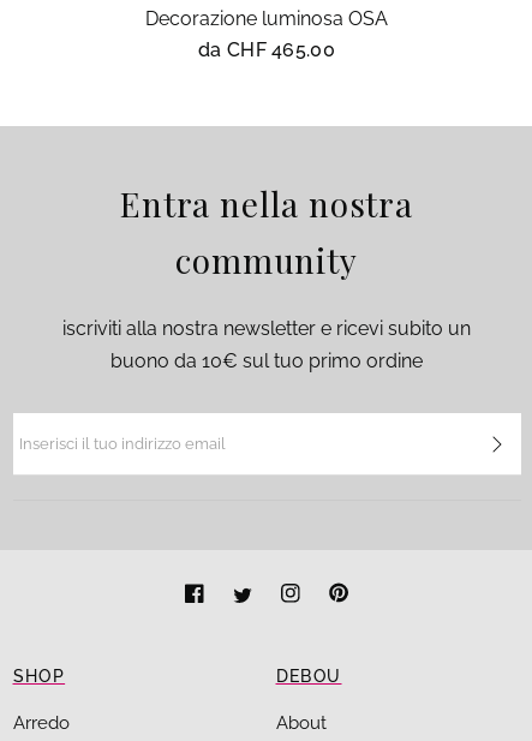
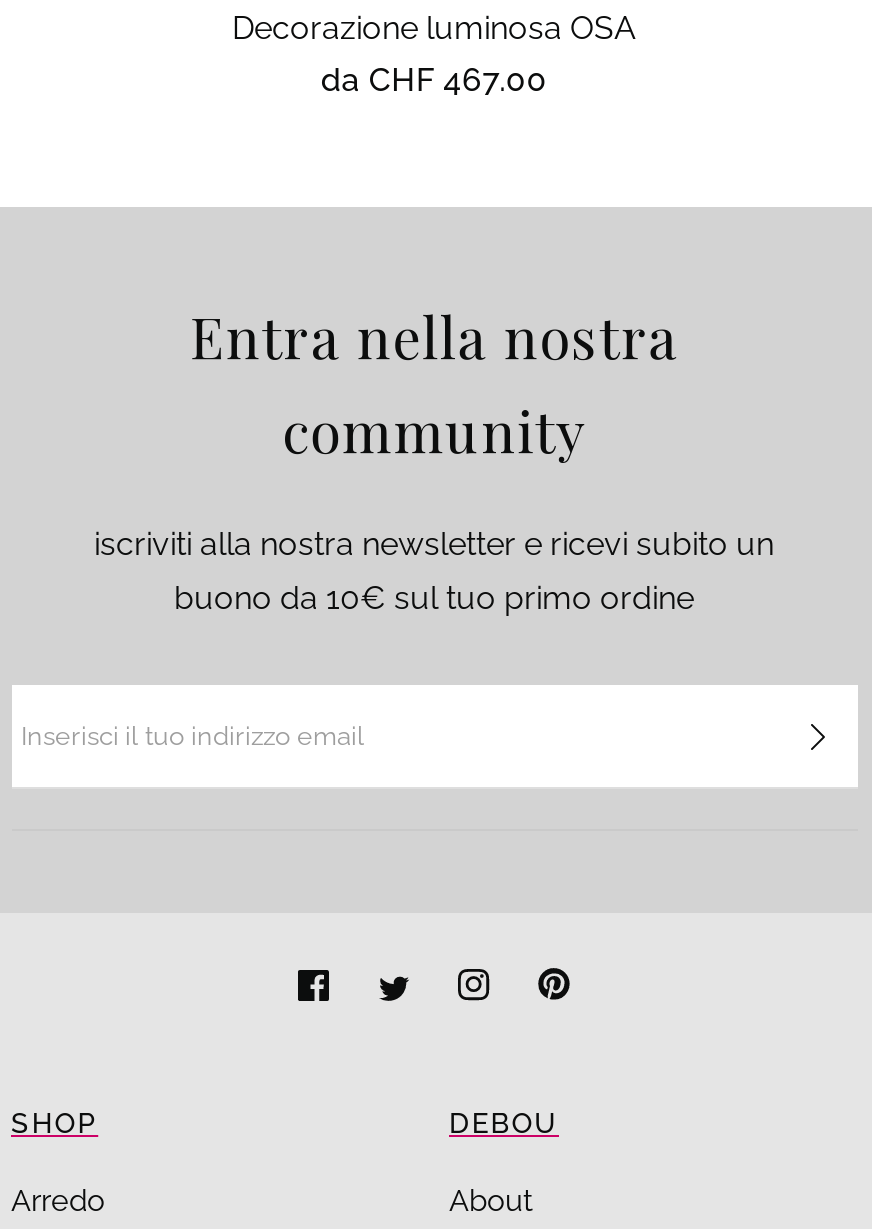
- da CHF 465.00
+ da CHF 467.00
